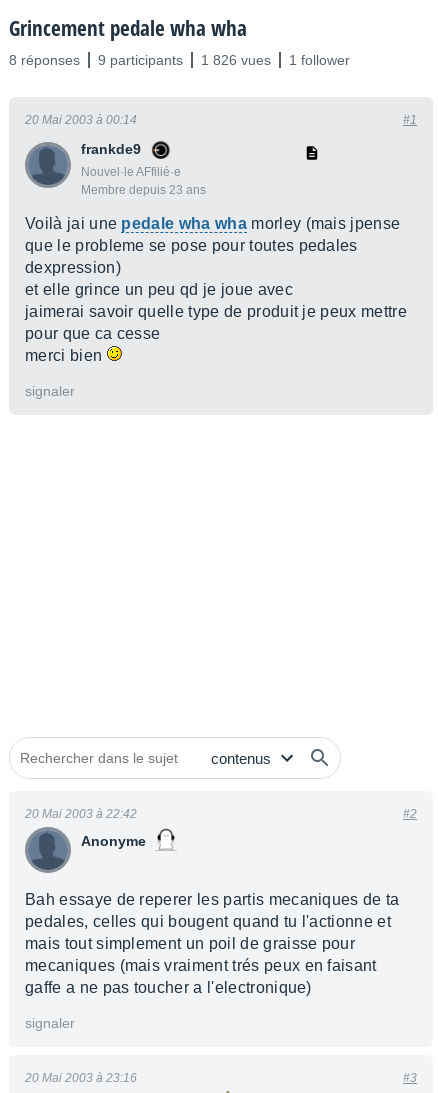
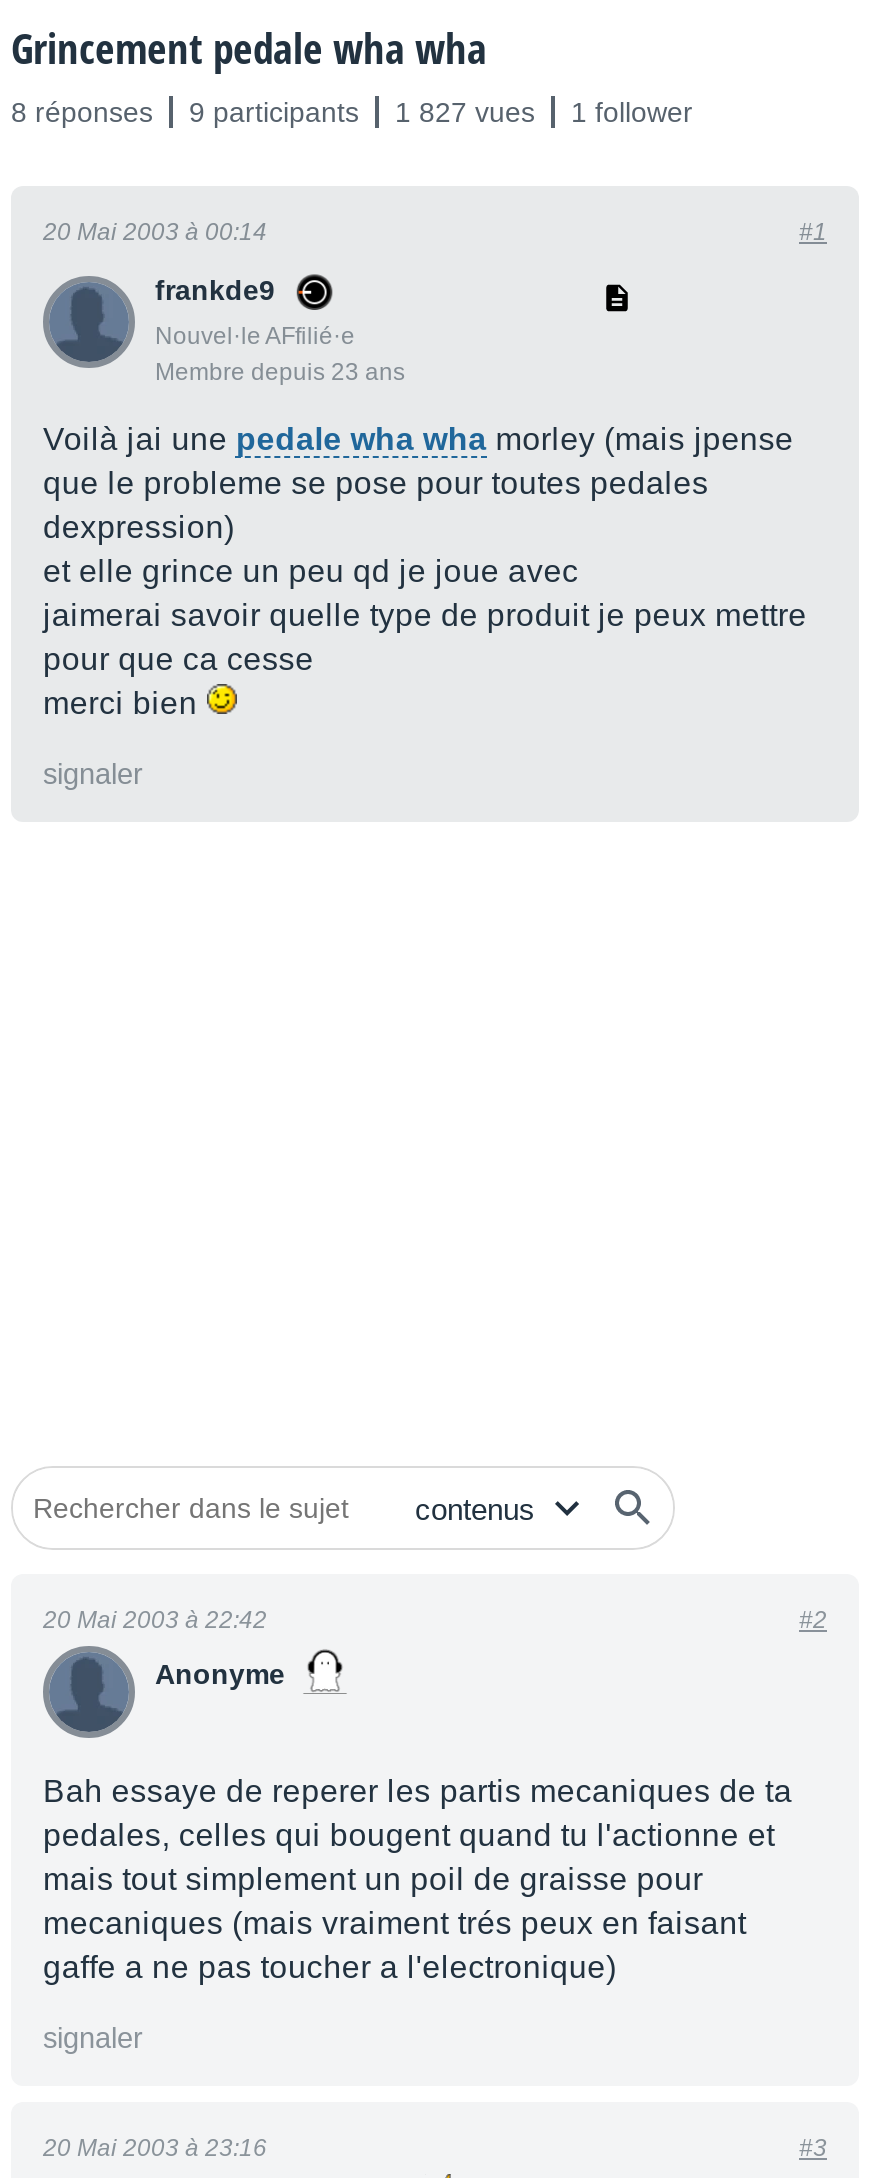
- 8 réponses 9 participants 1 826 vues 1 follower
+ 8 réponses 9 participants 1 827 vues 1 follower
